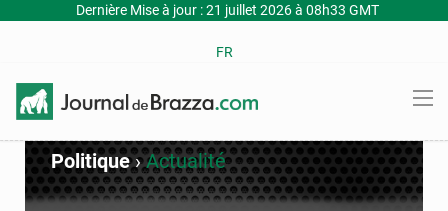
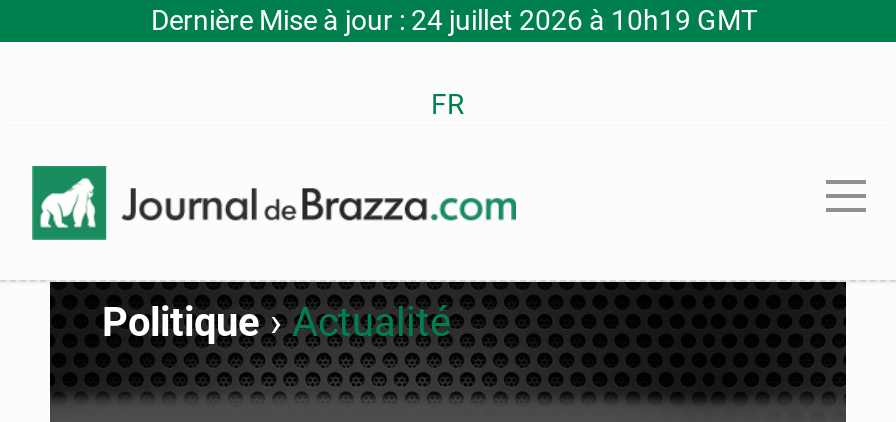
- Dernière Mise à jour : 21 juillet 2026 à 08h33 GMT
+ Dernière Mise à jour : 24 juillet 2026 à 10h19 GMT
